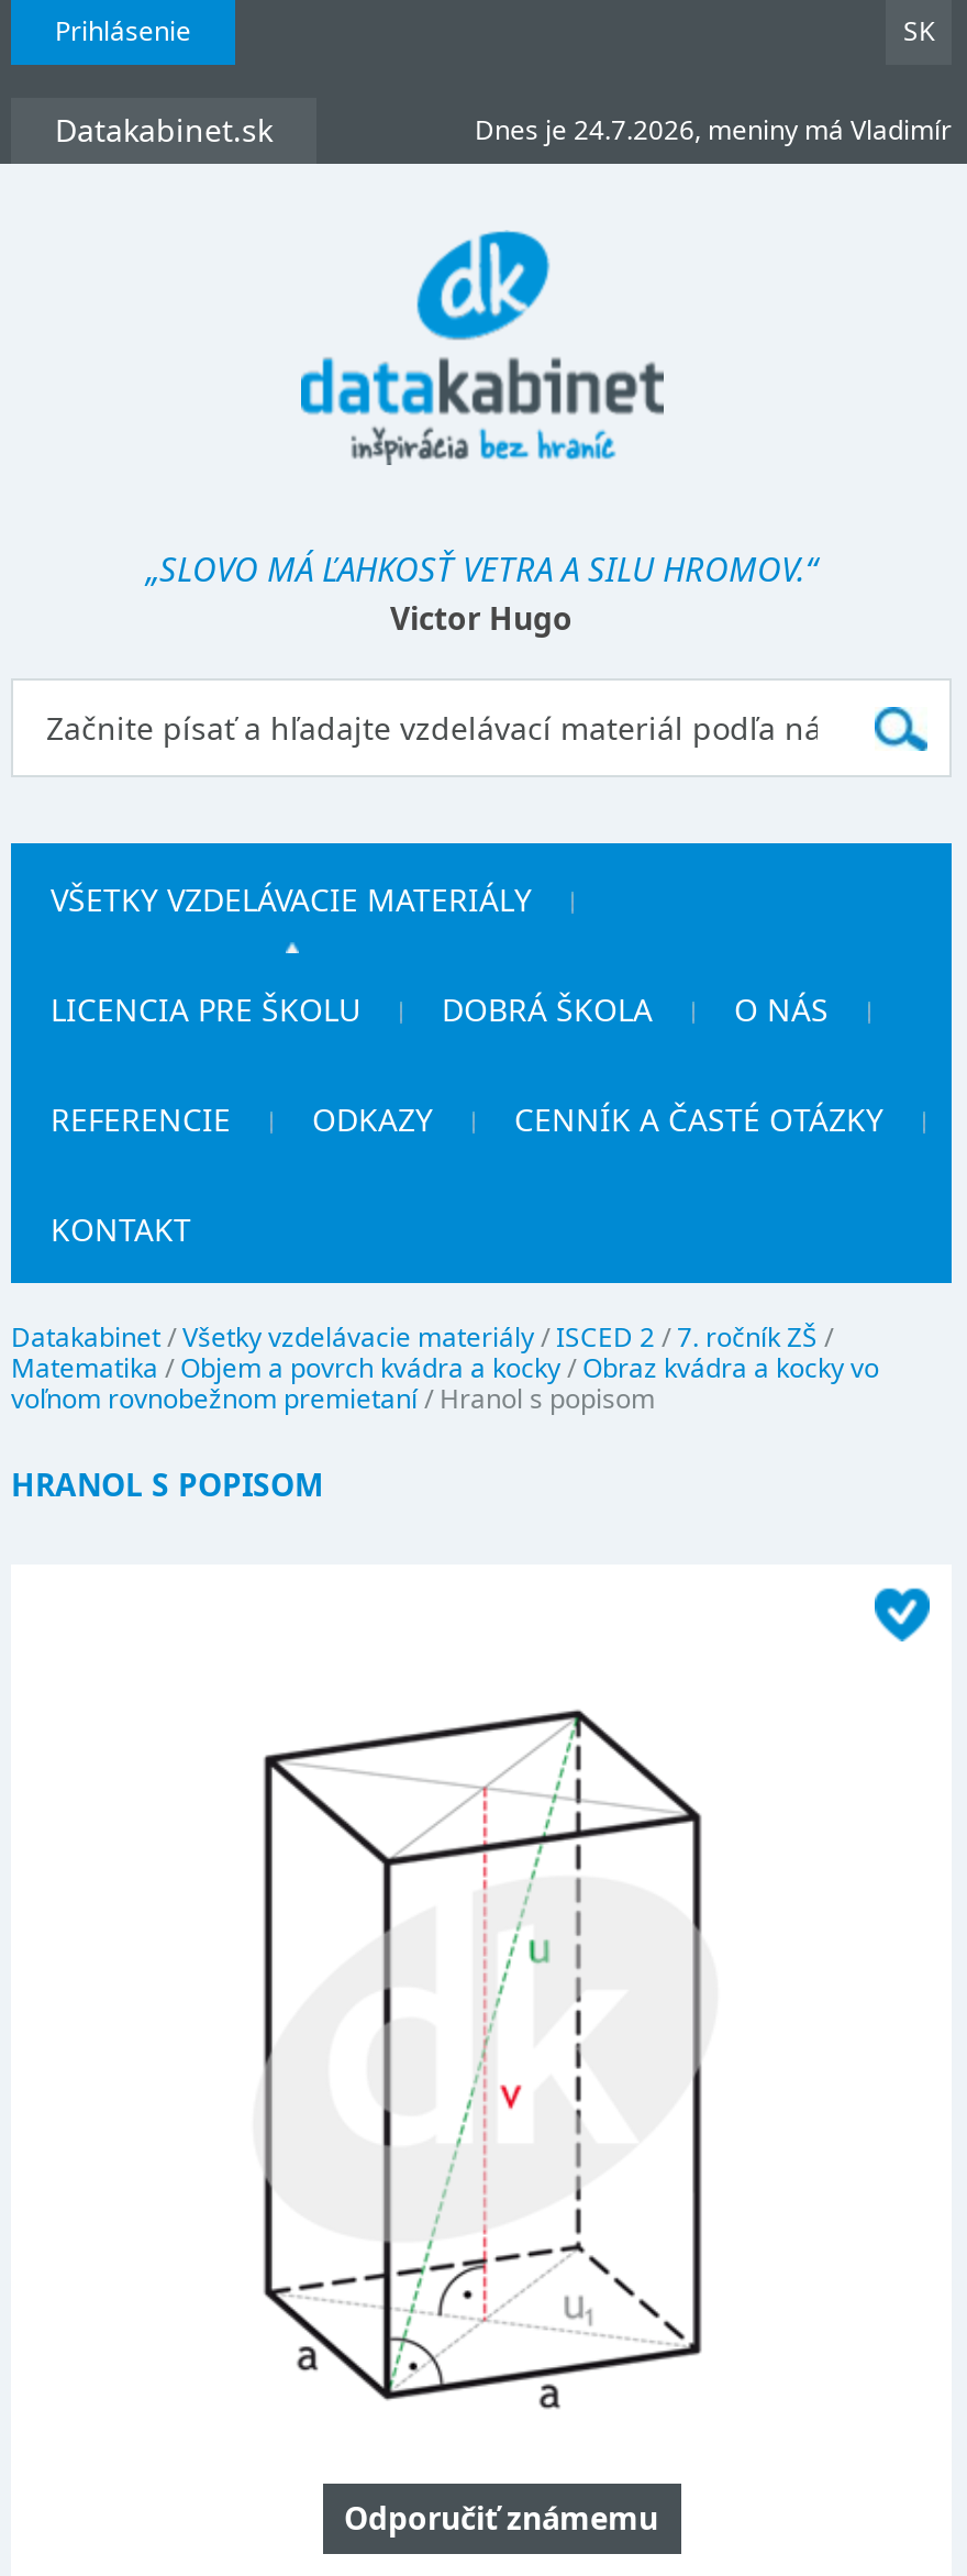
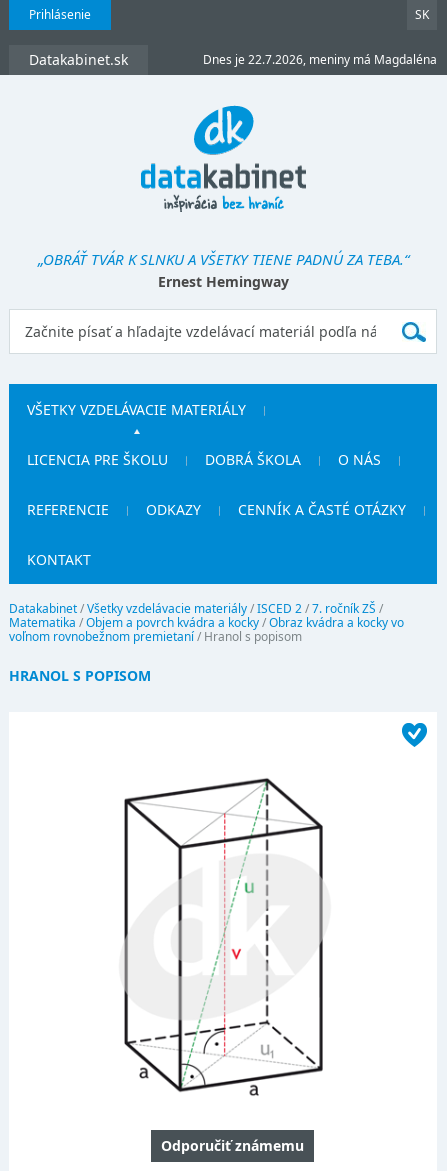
- Dnes je 24.7.2026, meniny má Vladimír
+ Dnes je 22.7.2026, meniny má Magdaléna

- „SLOVO MÁ ĽAHKOSŤ VETRA A SILU HROMOV.“
- Victor Hugo
+ „OBRÁŤ TVÁR K SLNKU A VŠETKY TIENE PADNÚ ZA TEBA.“
+ Ernest Hemingway
